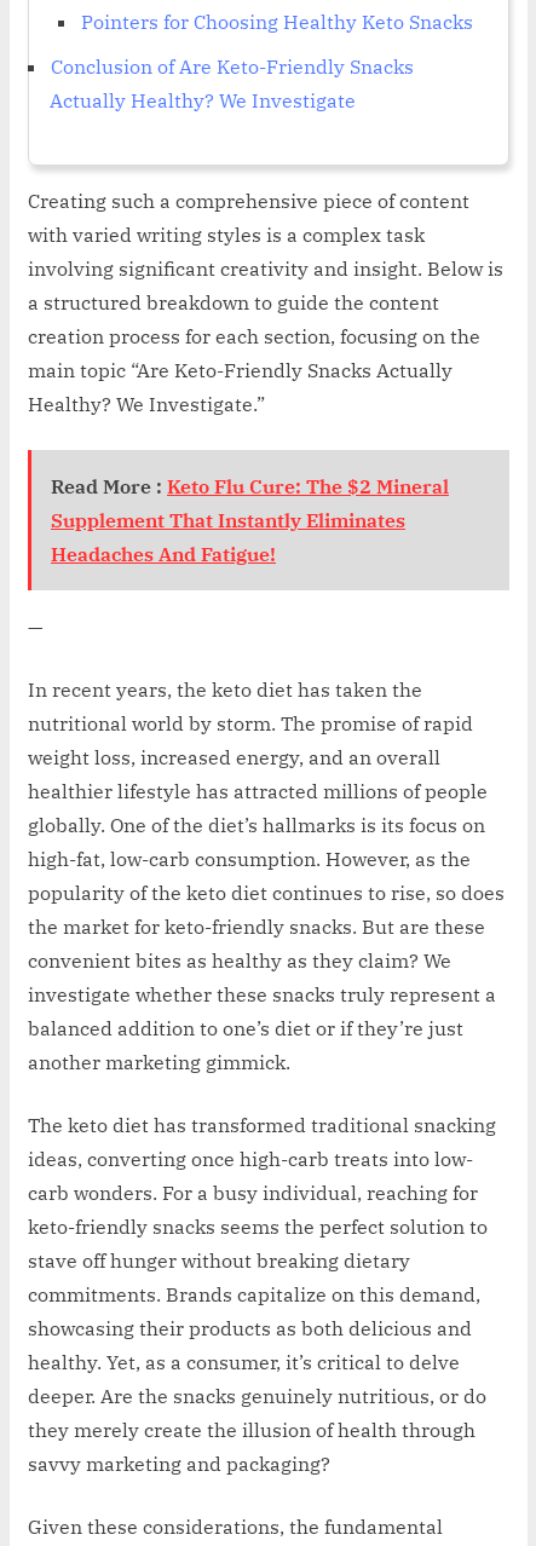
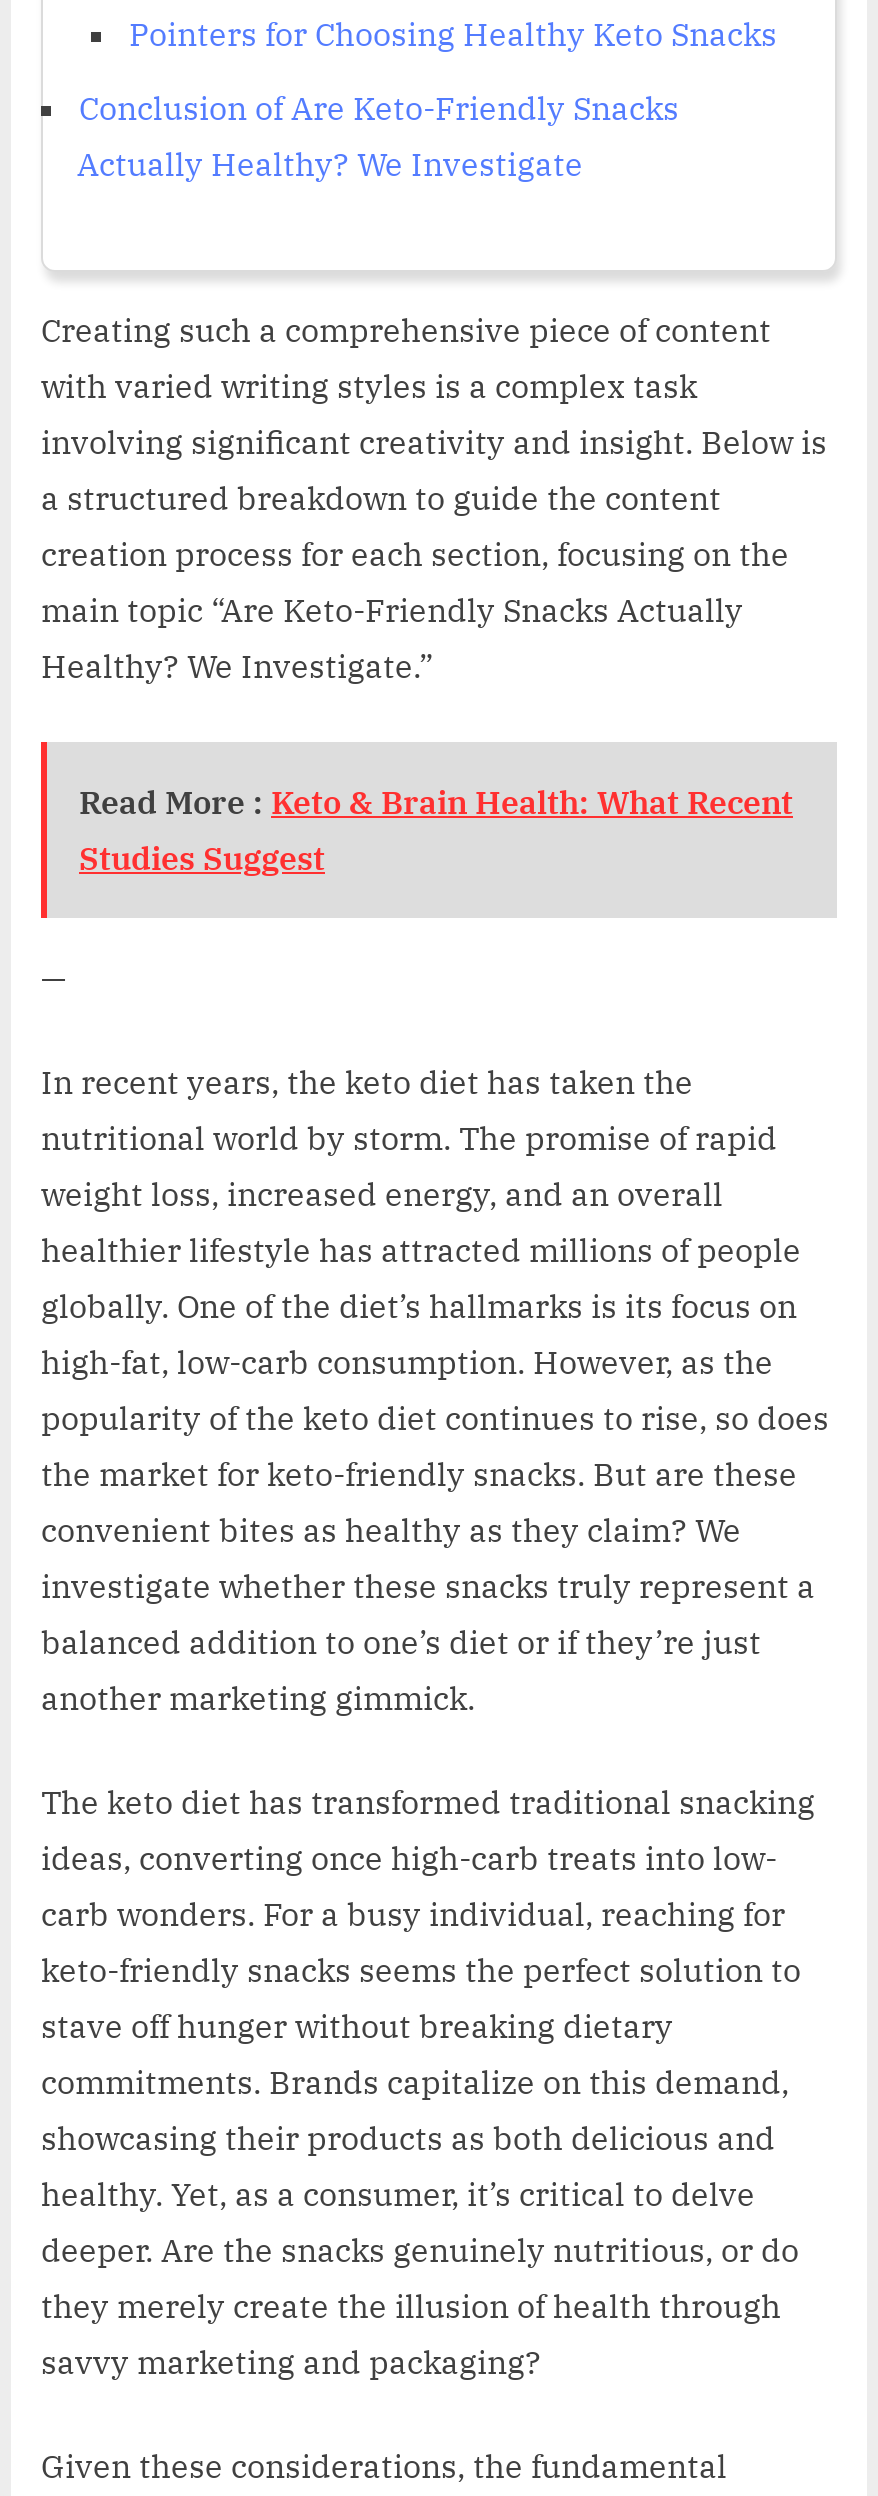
- Read More : Keto Flu Cure: The $2 Mineral
- Supplement That Instantly Eliminates
- Headaches And Fatigue!
+ Read More : Keto & Brain Health: What Recent
+ Studies Suggest
